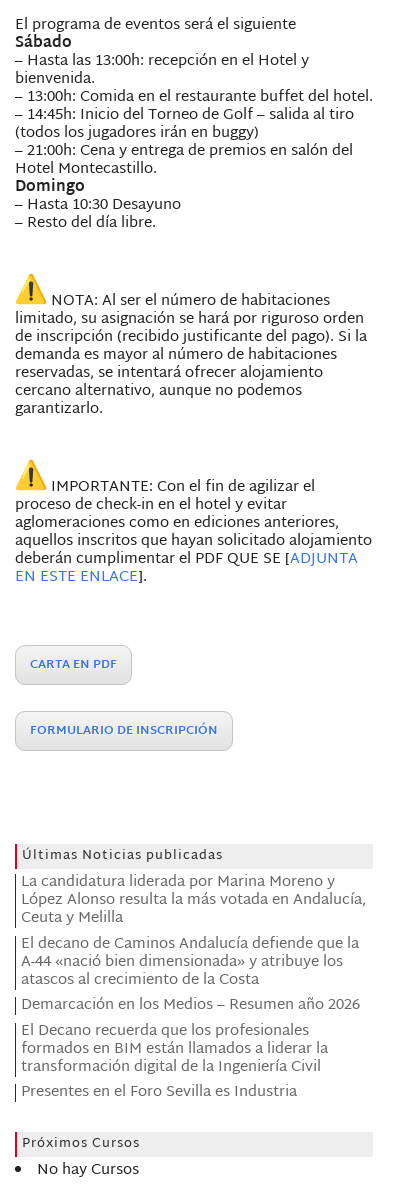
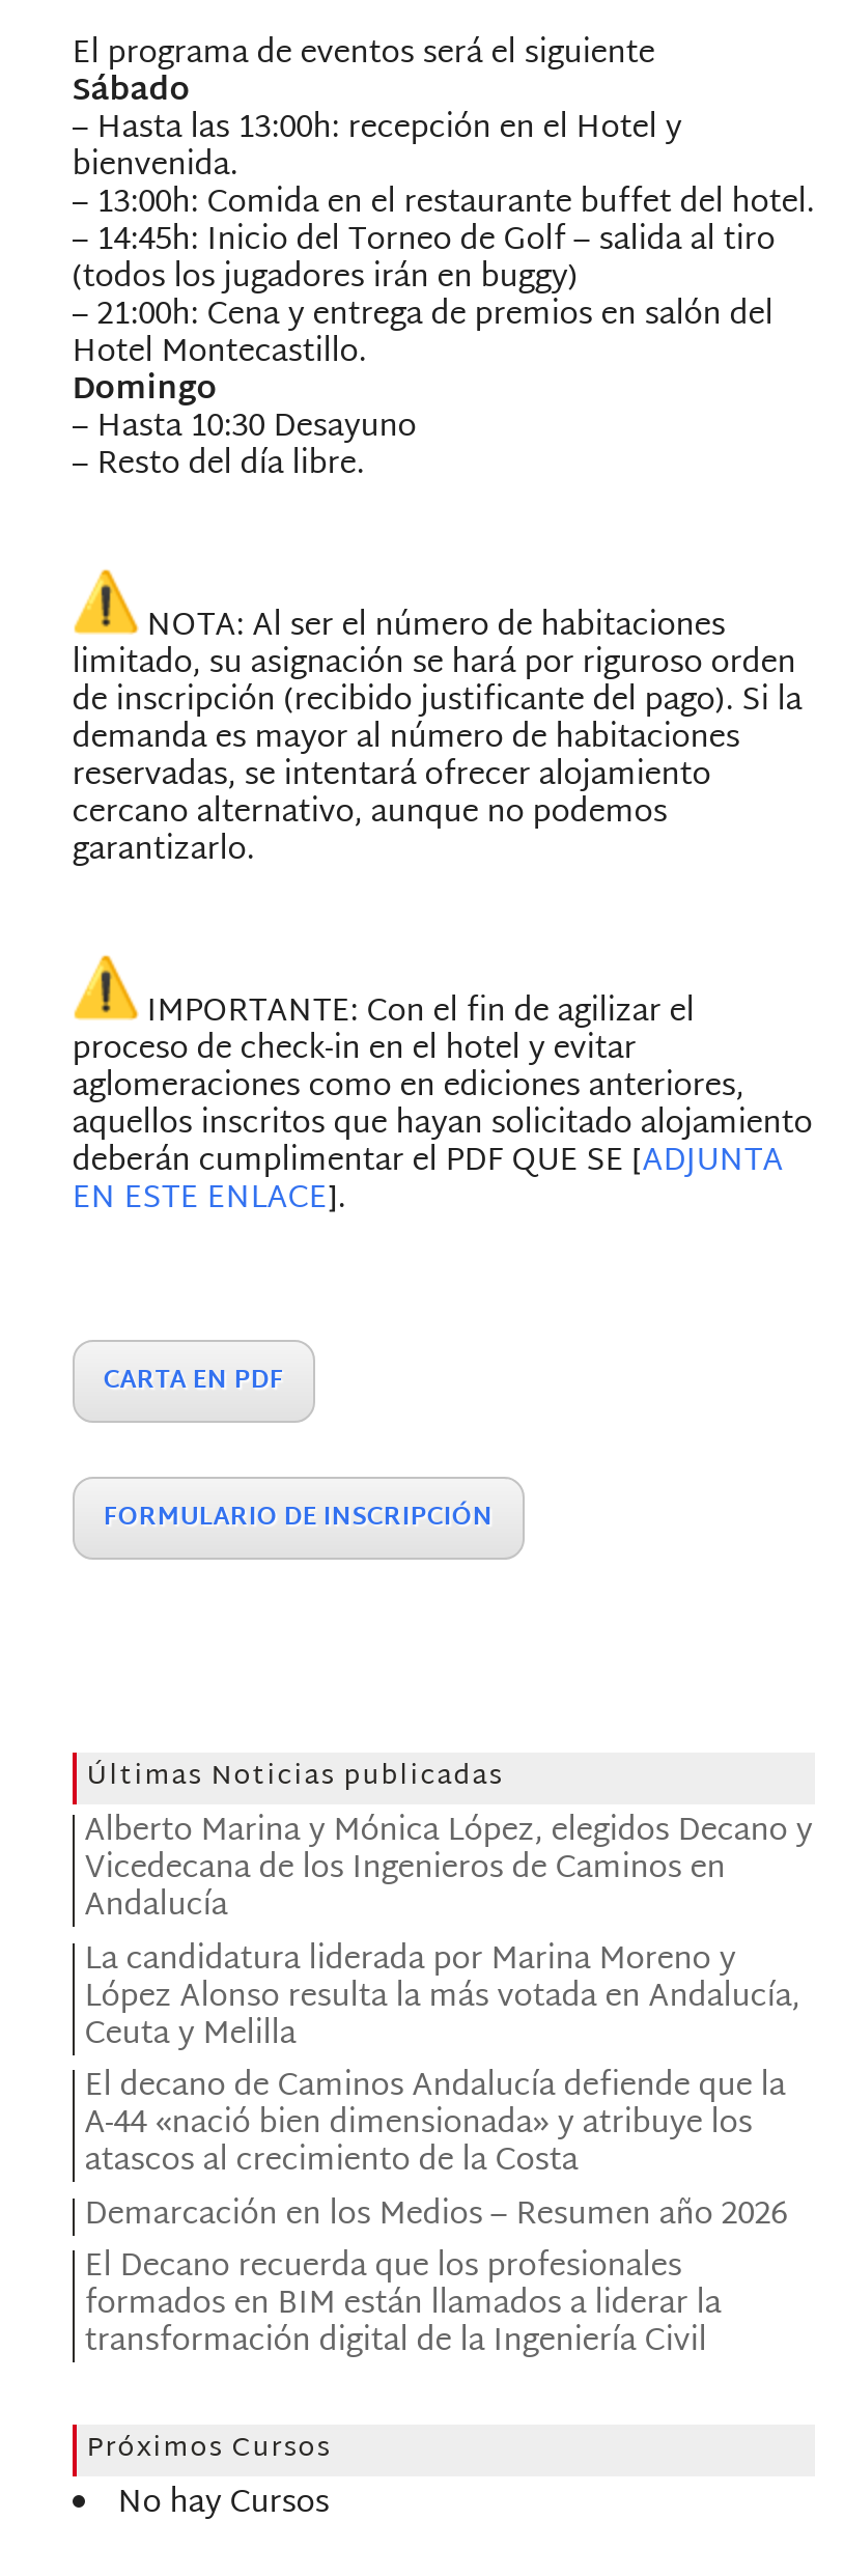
+ Alberto Marina y Mónica López, elegidos Decano y
+ Vicedecana de los Ingenieros de Caminos en
+ Andalucía

moved down: La candidatura liderada por Marina Moreno y | López Alonso resulta la más votada en Andalucía, | Ceuta y Melilla | ... | formados en BIM están llamados a liderar la | transformación digital de la Ingeniería Civil

- Presentes en el Foro Sevilla es Industria
